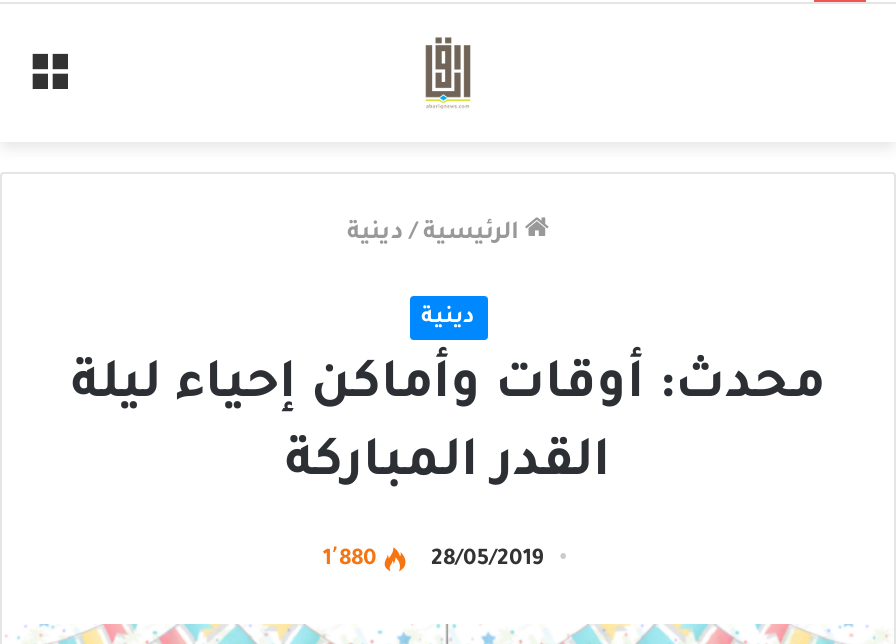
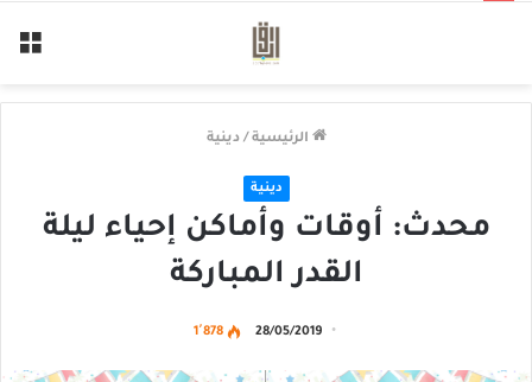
- 1٬880
+ 1٬878
